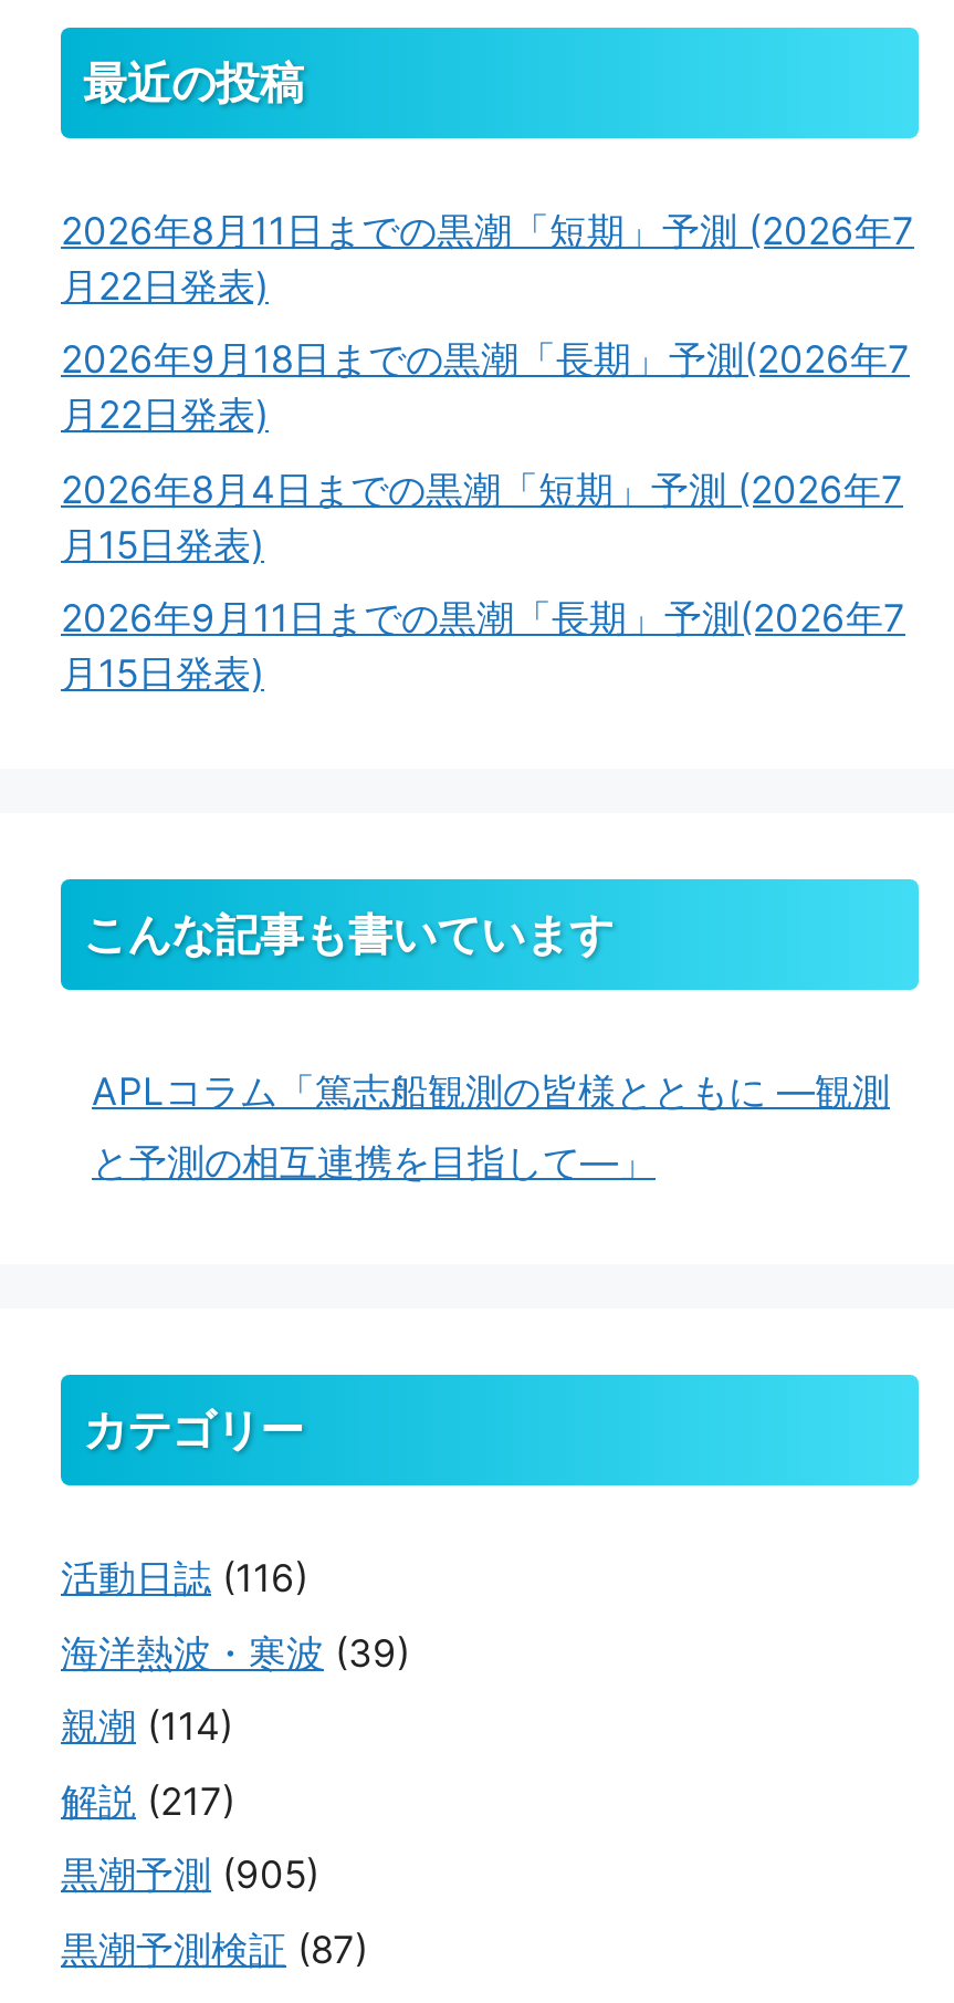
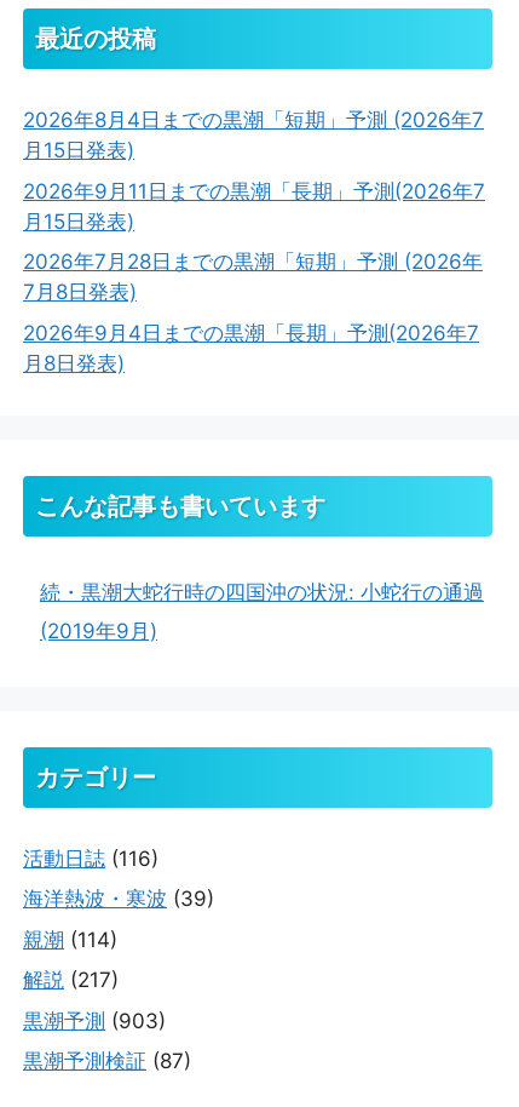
- 2026年8月11日までの黒潮「短期」予測 (2026年7
- 月22日発表)
- 2026年9月18日までの黒潮「長期」予測(2026年7
- 月22日発表)

moved up: 2026年8月4日までの黒潮「短期」予測 (2026年7 | 月15日発表) | 2026年9月11日までの黒潮「長期」予測(2026年7 | 月15日発表)

+ 2026年7月28日までの黒潮「短期」予測 (2026年
+ 7月8日発表)
+ 2026年9月4日までの黒潮「長期」予測(2026年7
+ 月8日発表)

- APLコラム「篤志船観測の皆様とともに ―観測
+ 続・黒潮大蛇行時の四国沖の状況: 小蛇行の通過

- と予測の相互連携を目指して―」
+ (2019年9月)

- 黒潮予測(905)
+ 黒潮予測(903)
